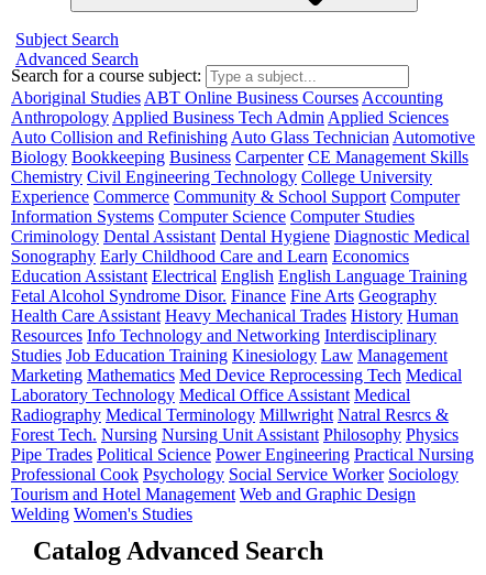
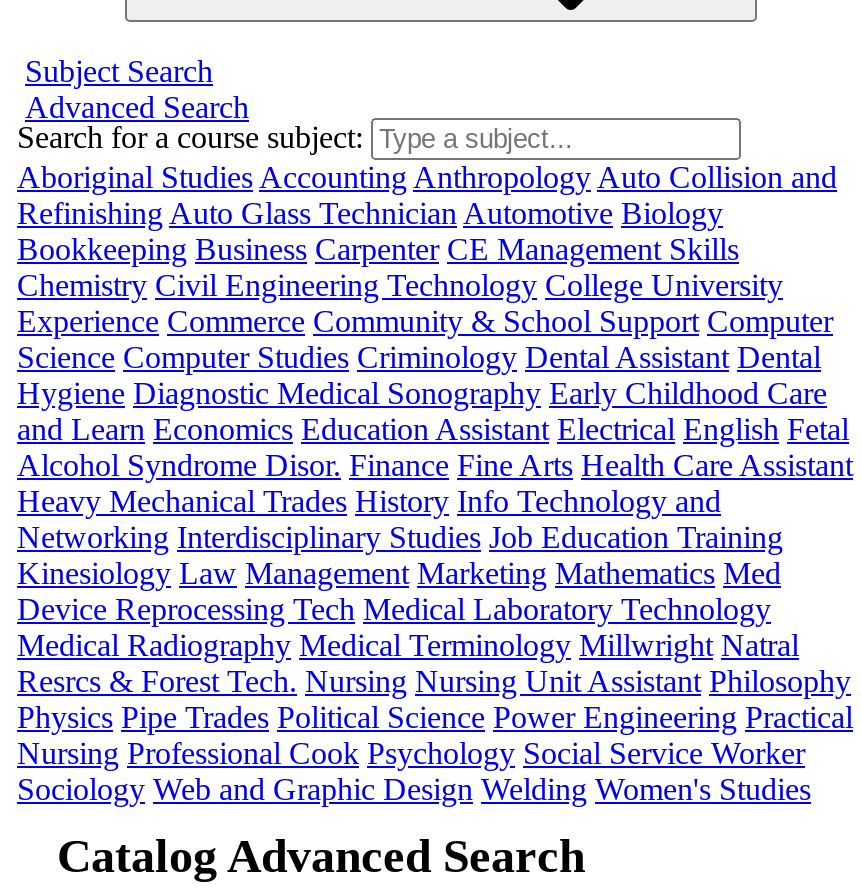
- Aboriginal Studies ABT Online Business Courses Accounting
- Anthropology Applied Business Tech Admin Applied Sciences
- Auto Collision and Refinishing Auto Glass Technician Automotive
- Biology Bookkeeping Business Carpenter CE Management Skills
+ Aboriginal Studies Accounting Anthropology Auto Collision and
+ Refinishing Auto Glass Technician Automotive Biology
+ Bookkeeping Business Carpenter CE Management Skills

- Information Systems Computer Science Computer Studies
- Criminology Dental Assistant Dental Hygiene Diagnostic Medical
- Sonography Early Childhood Care and Learn Economics
- Education Assistant Electrical English English Language Training
- Fetal Alcohol Syndrome Disor. Finance Fine Arts Geography
- Health Care Assistant Heavy Mechanical Trades History Human
- Resources Info Technology and Networking Interdisciplinary
- Studies Job Education Training Kinesiology Law Management
- Marketing Mathematics Med Device Reprocessing Tech Medical
- Laboratory Technology Medical Office Assistant Medical
- Radiography Medical Terminology Millwright Natral Resrcs &
- Forest Tech. Nursing Nursing Unit Assistant Philosophy Physics
- Pipe Trades Political Science Power Engineering Practical Nursing
- Professional Cook Psychology Social Service Worker Sociology
- Tourism and Hotel Management Web and Graphic Design
- Welding Women's Studies
+ Science Computer Studies Criminology Dental Assistant Dental
+ Hygiene Diagnostic Medical Sonography Early Childhood Care
+ and Learn Economics Education Assistant Electrical English Fetal
+ Alcohol Syndrome Disor. Finance Fine Arts Health Care Assistant
+ Heavy Mechanical Trades History Info Technology and
+ Networking Interdisciplinary Studies Job Education Training
+ Kinesiology Law Management Marketing Mathematics Med
+ Device Reprocessing Tech Medical Laboratory Technology
+ Medical Radiography Medical Terminology Millwright Natral
+ Resrcs & Forest Tech. Nursing Nursing Unit Assistant Philosophy
+ Physics Pipe Trades Political Science Power Engineering Practical
+ Nursing Professional Cook Psychology Social Service Worker
+ Sociology Web and Graphic Design Welding Women's Studies
